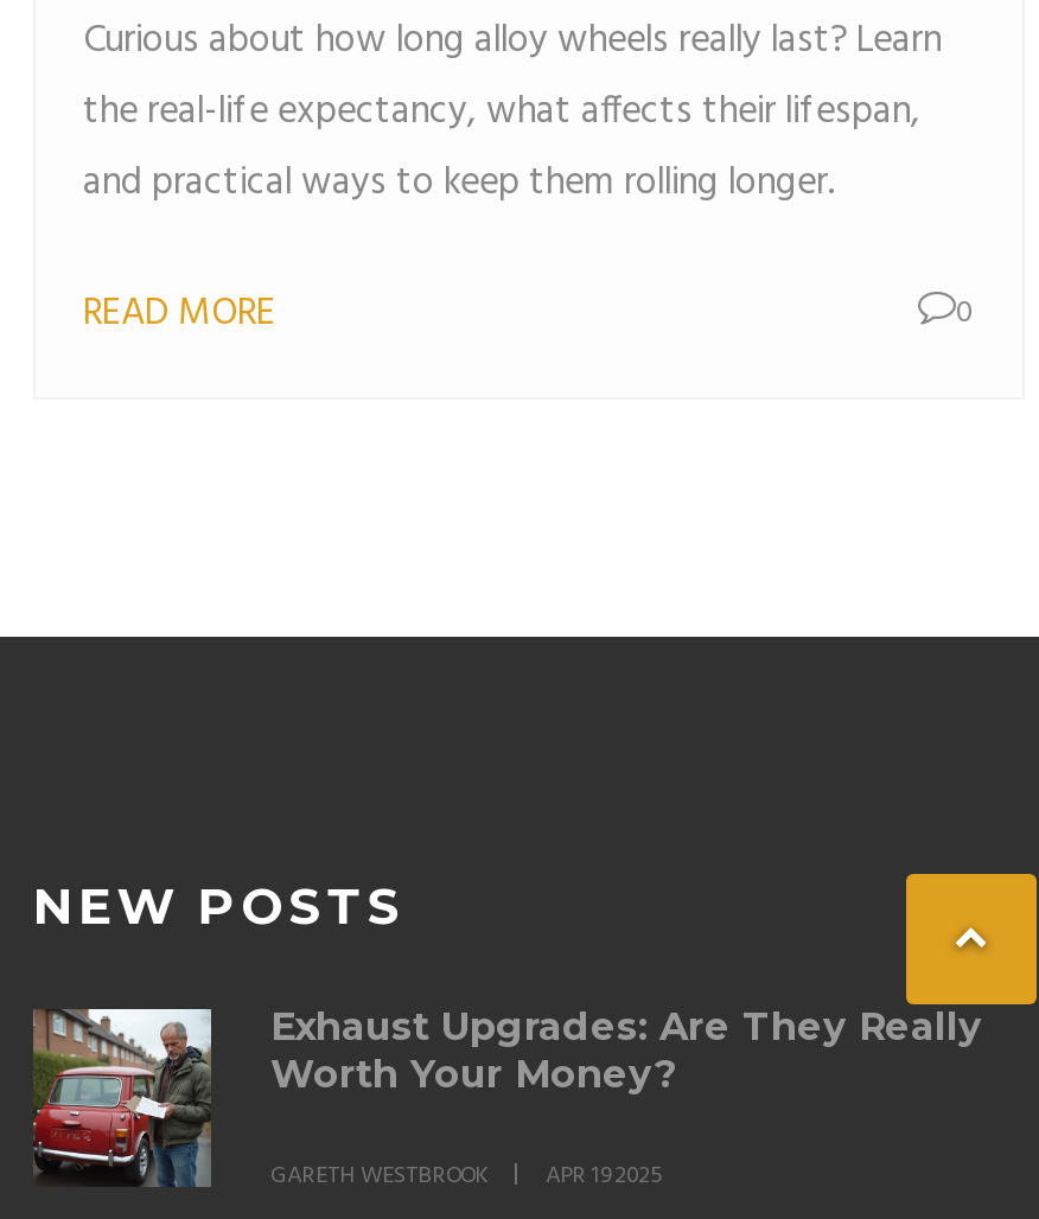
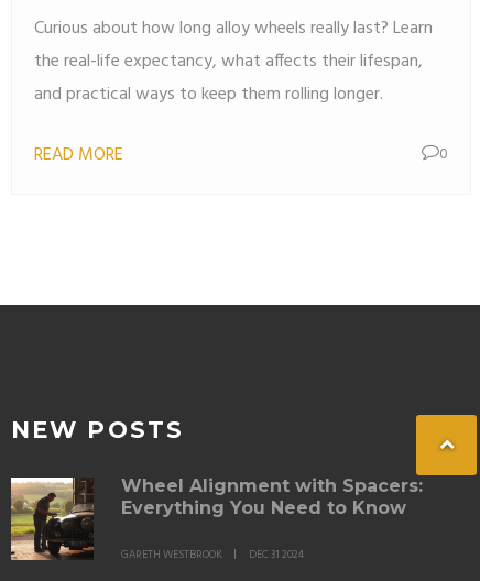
- [image]
- Exhaust Upgrades: Are They Really
- Worth Your Money?
+ [image]
+ Wheel Alignment with Spacers:
+ Everything You Need to Know

- GARETH WESTBROOK APR 19 2025
+ GARETH WESTBROOK DEC 31 2024
